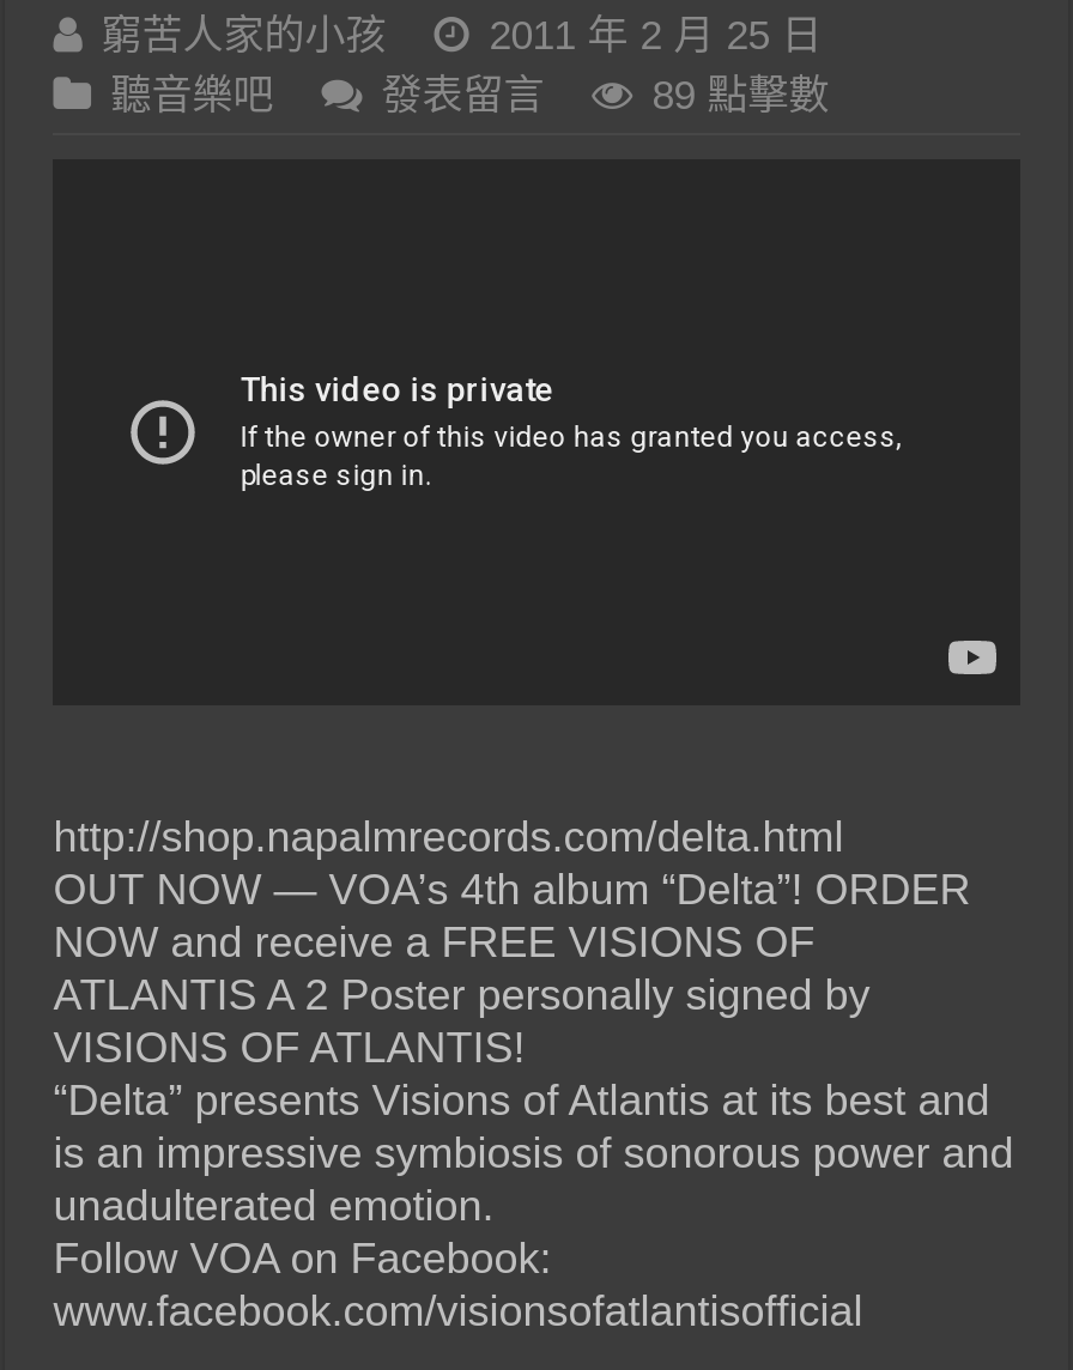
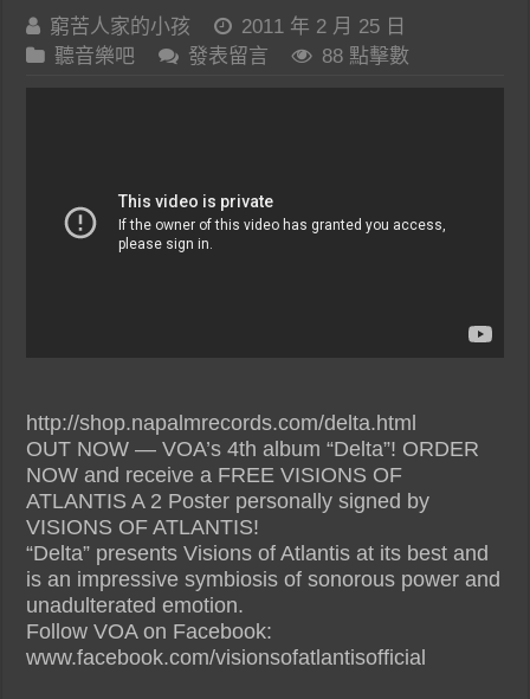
- 89 點擊數
+ 88 點擊數
